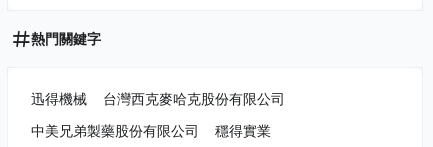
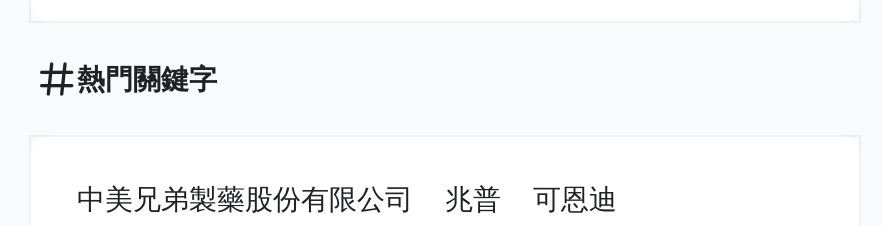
- 迅得機械
- 台灣西克麥哈克股份有限公司

- 穩得實業
+ 兆普
+ 可恩迪
